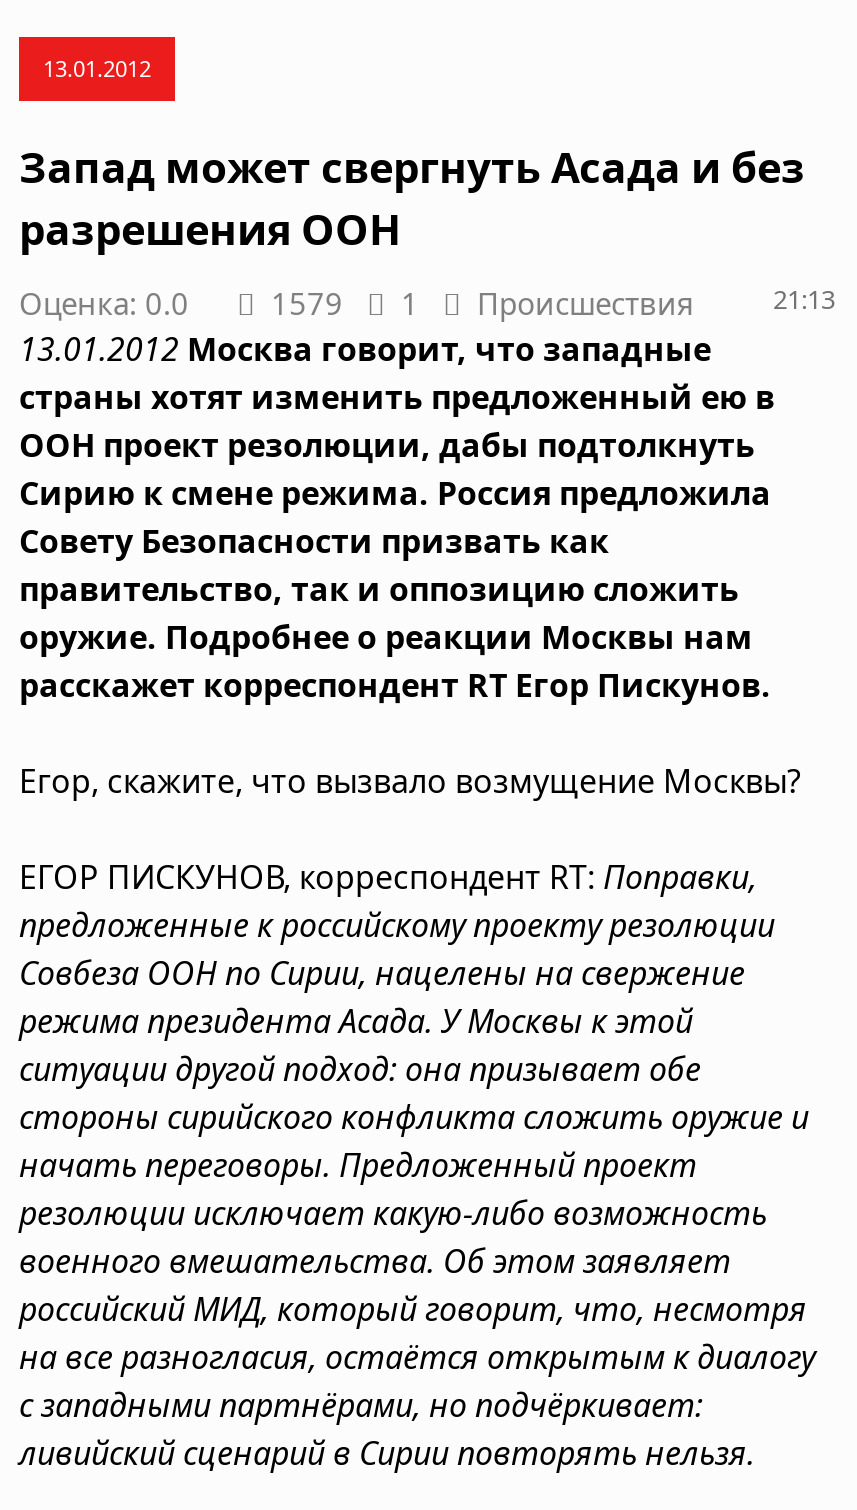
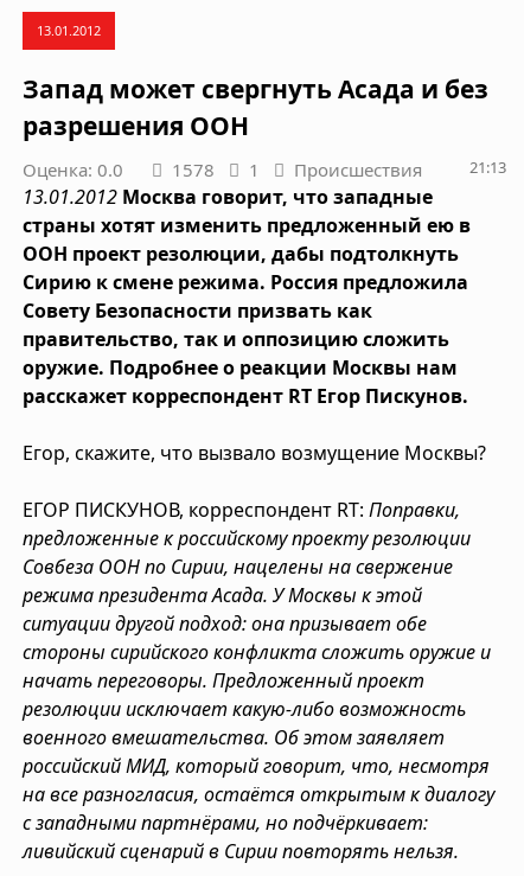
- Оценка: 0.0 1579 1 Происшествия
+ Оценка: 0.0 1578 1 Происшествия
